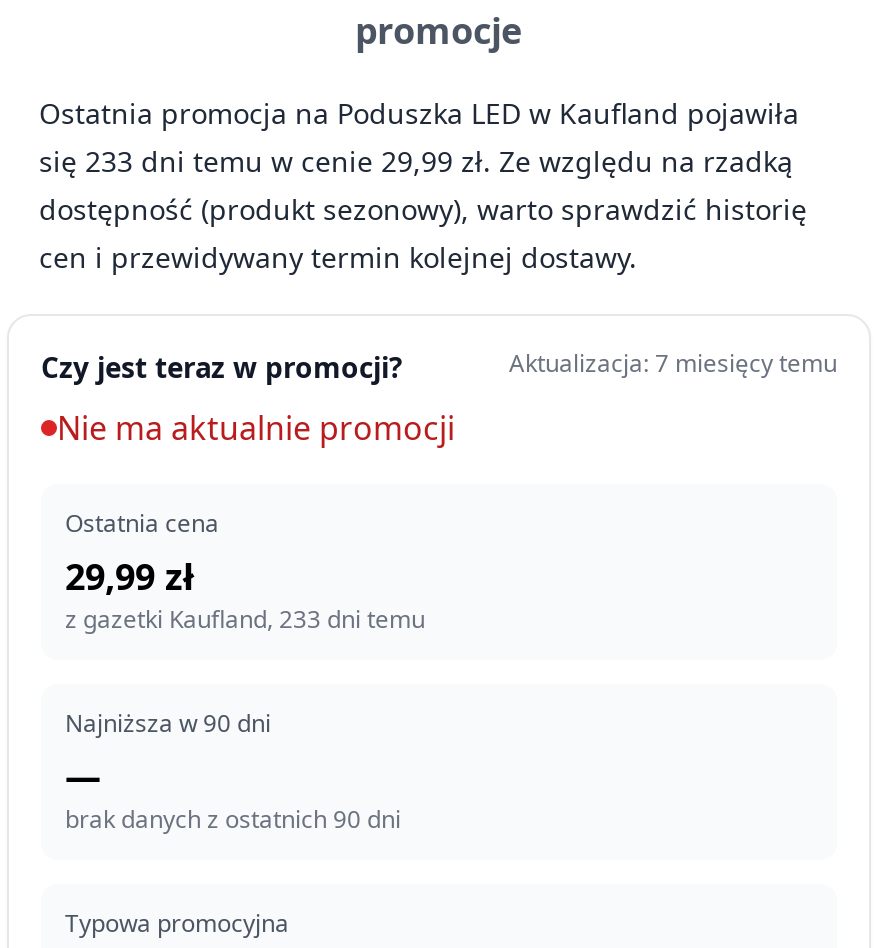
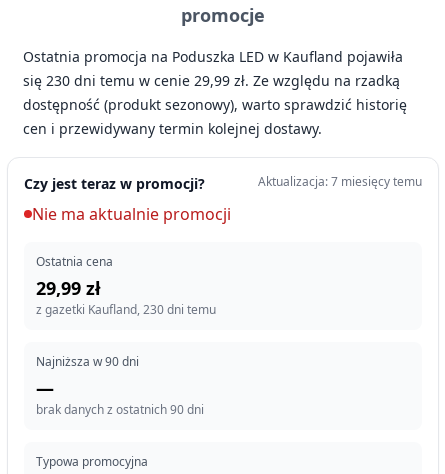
- się 233 dni temu w cenie 29,99 zł. Ze względu na rzadką
+ się 230 dni temu w cenie 29,99 zł. Ze względu na rzadką

- z gazetki Kaufland, 233 dni temu
+ z gazetki Kaufland, 230 dni temu
